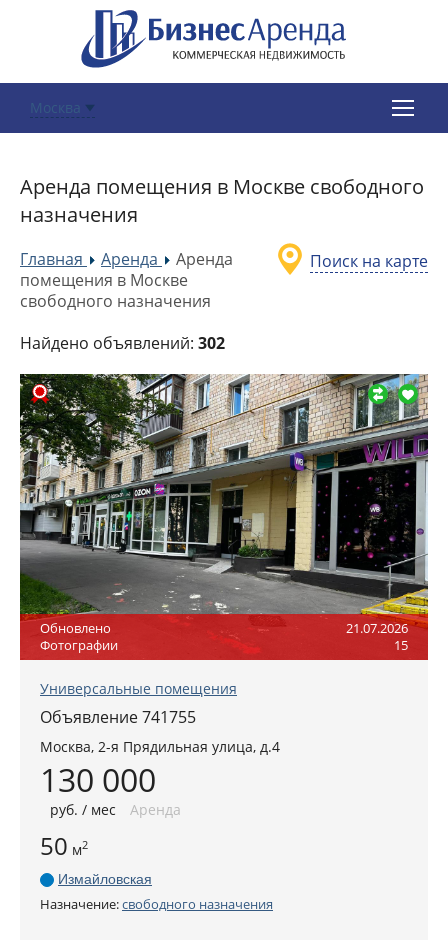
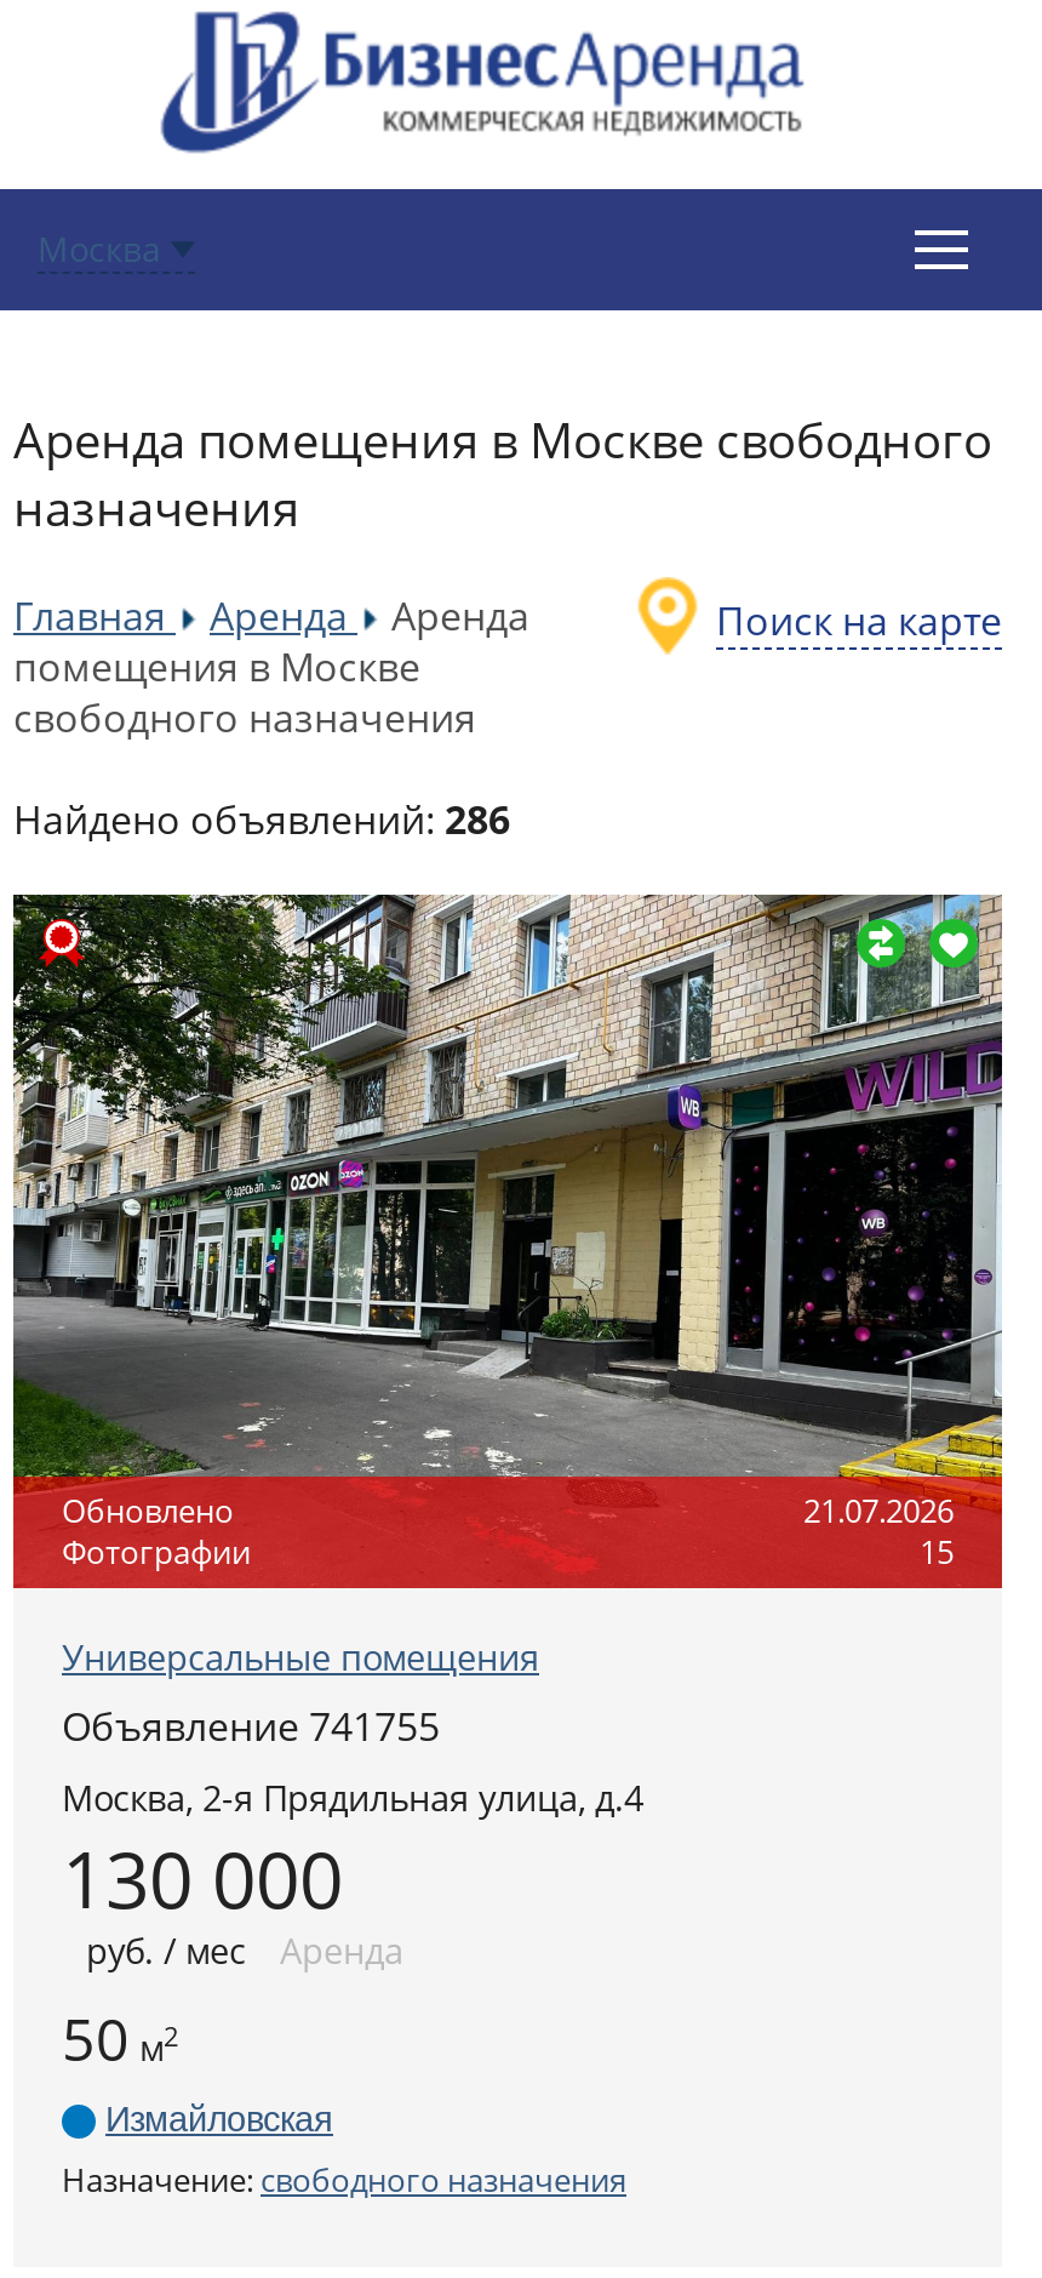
- Найдено объявлений: 302
+ Найдено объявлений: 286
